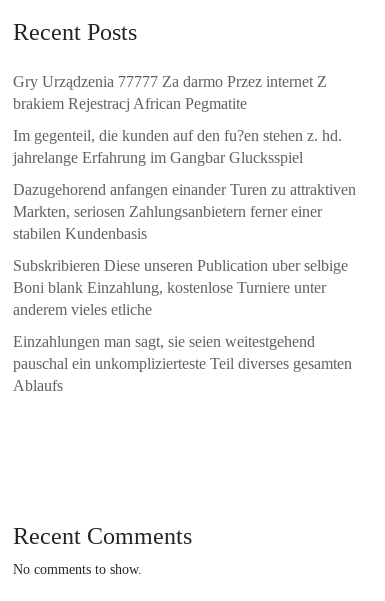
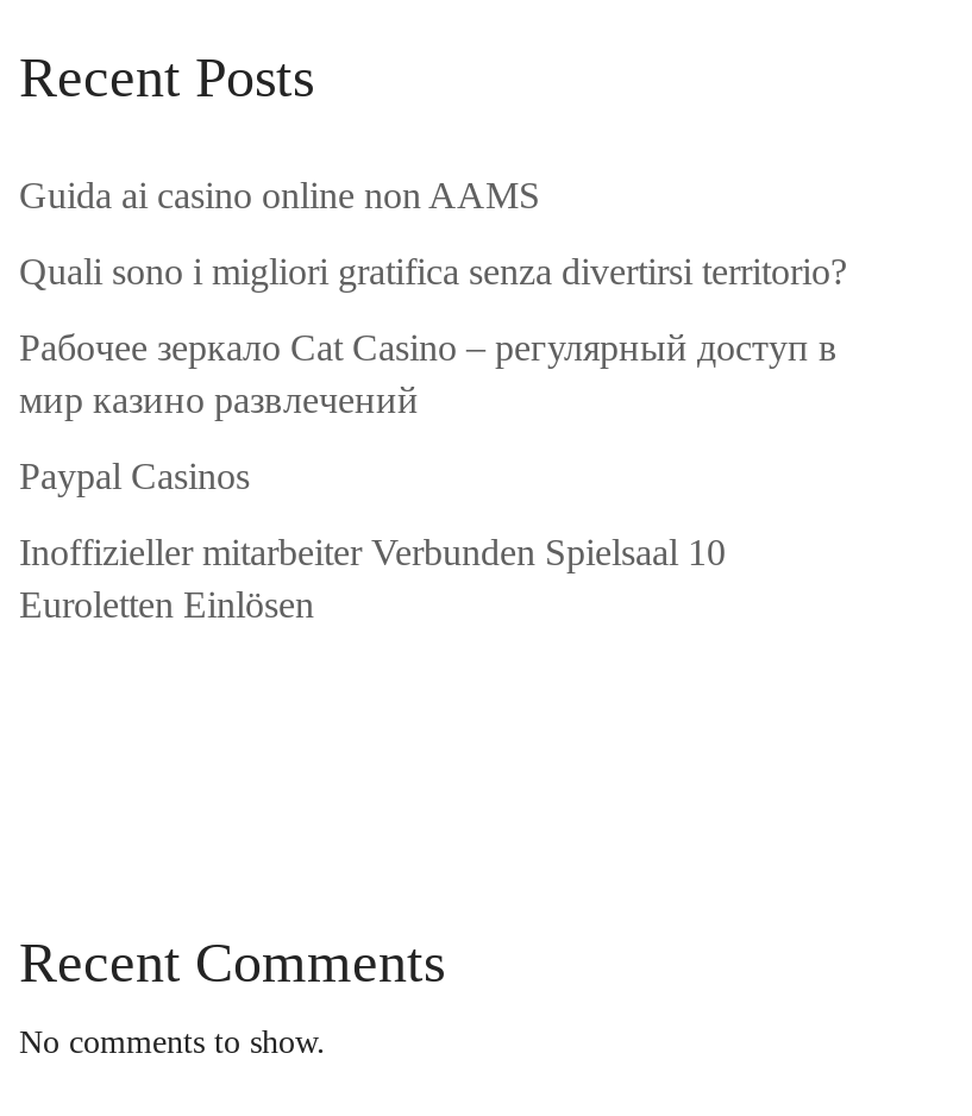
- Gry Urządzenia 77777 Za darmo Przez internet Z
- brakiem Rejestracj African Pegmatite
+ Guida ai casino online non AAMS

- Im gegenteil, die kunden auf den fu?en stehen z. hd.
- jahrelange Erfahrung im Gangbar Glucksspiel
+ Quali sono i migliori gratifica senza divertirsi territorio?

- Dazugehorend anfangen einander Turen zu attraktiven
- Markten, seriosen Zahlungsanbietern ferner einer
- stabilen Kundenbasis
+ Рабочее зеркало Cat Casino – регулярный доступ в
+ мир казино развлечений

- Subskribieren Diese unseren Publication uber selbige
- Boni blank Einzahlung, kostenlose Turniere unter
- anderem vieles etliche
+ Paypal Casinos

- Einzahlungen man sagt, sie seien weitestgehend
- pauschal ein unkomplizierteste Teil diverses gesamten
- Ablaufs
+ Inoffizieller mitarbeiter Verbunden Spielsaal 10
+ Euroletten Einlösen
